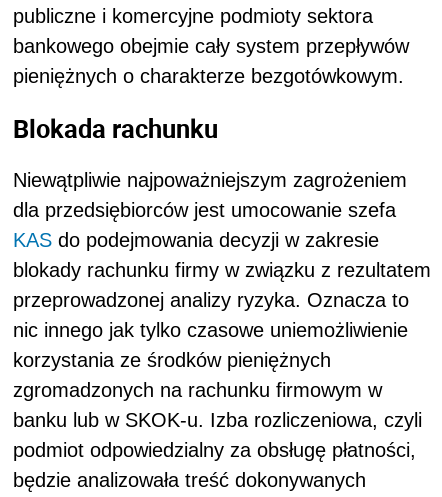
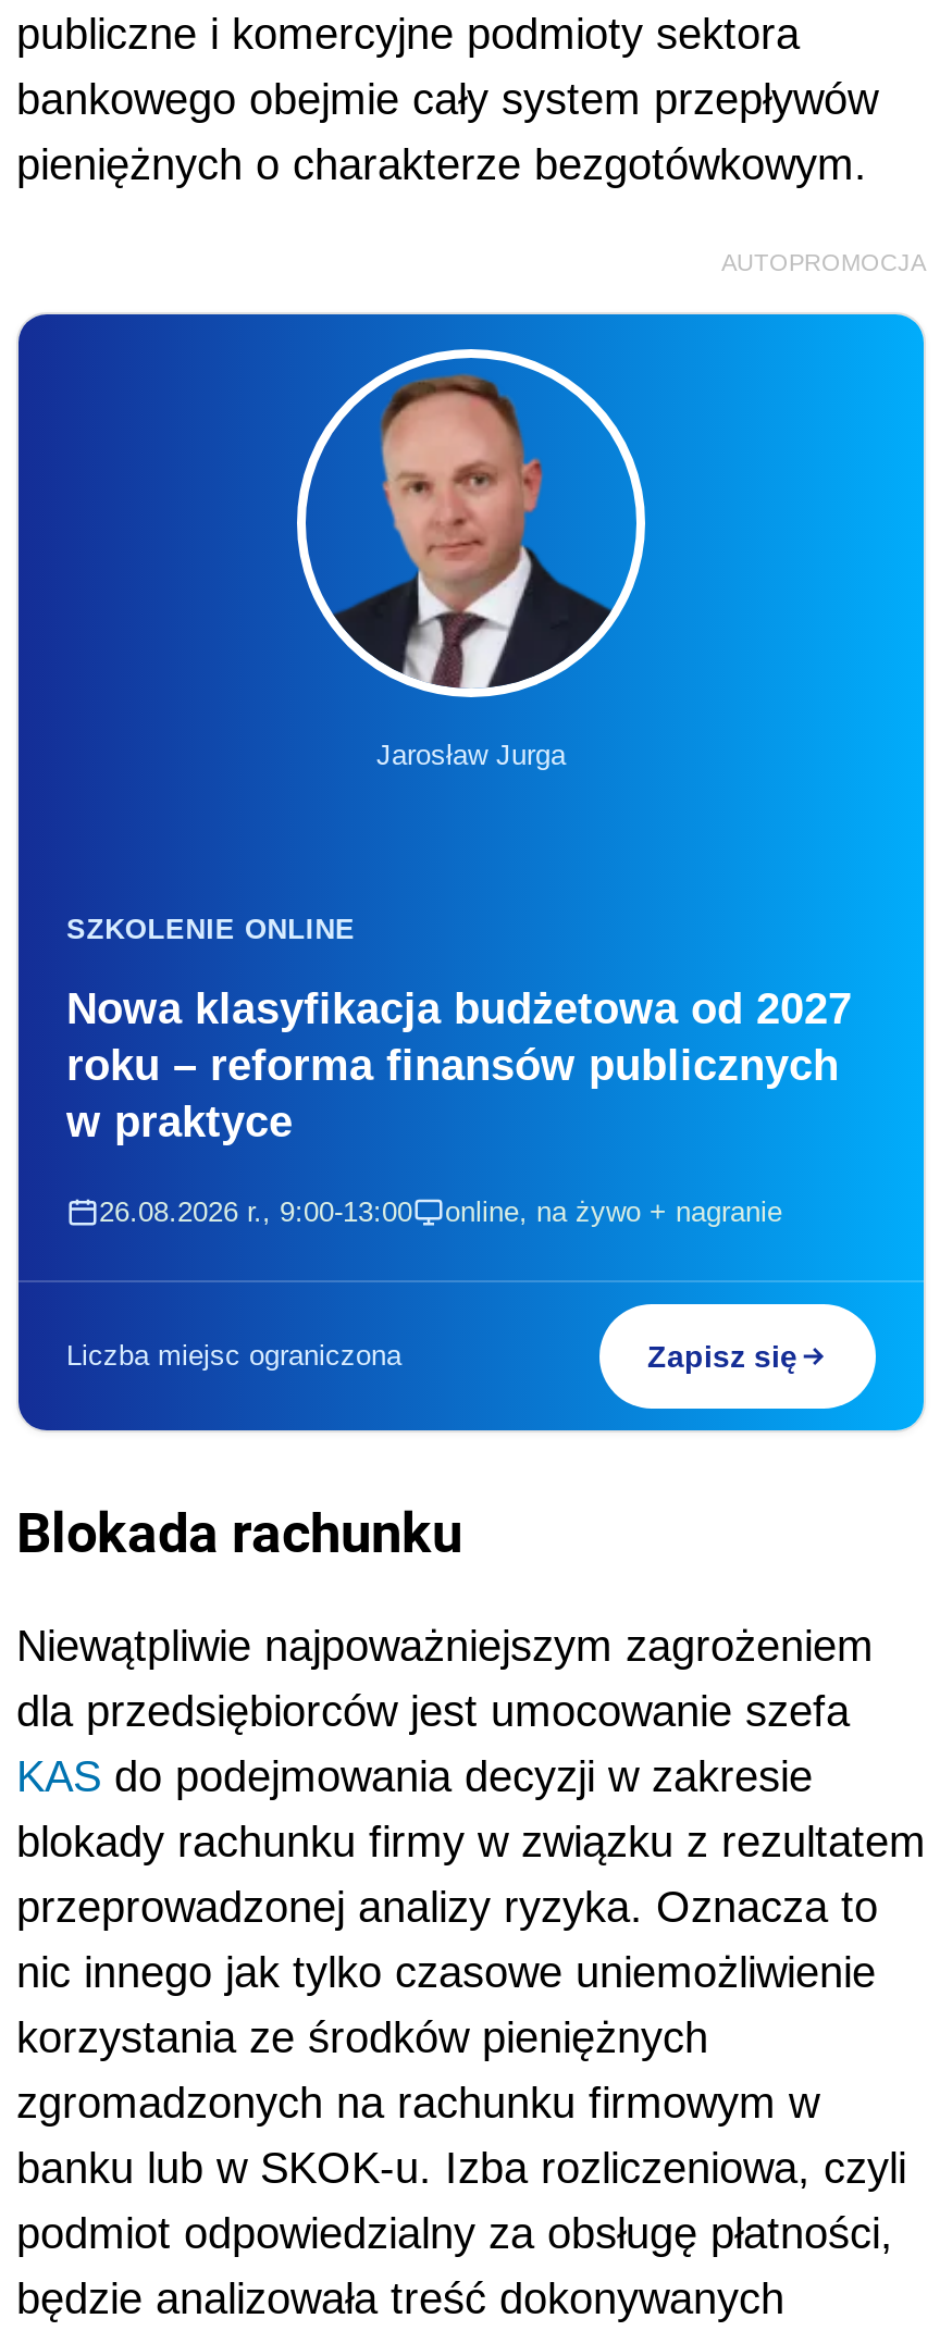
+ [image]
+ Jarosław Jurga

+ SZKOLENIE ONLINE
+ Nowa klasyfikacja budżetowa od 2027
+ roku – reforma finansów publicznych
+ w praktyce
+ 26.08.2026 r., 9:00-13:00
+ online, na żywo + nagranie

+ Liczba miejsc ograniczona
+ Zapisz się

+ AUTOPROMOCJA
